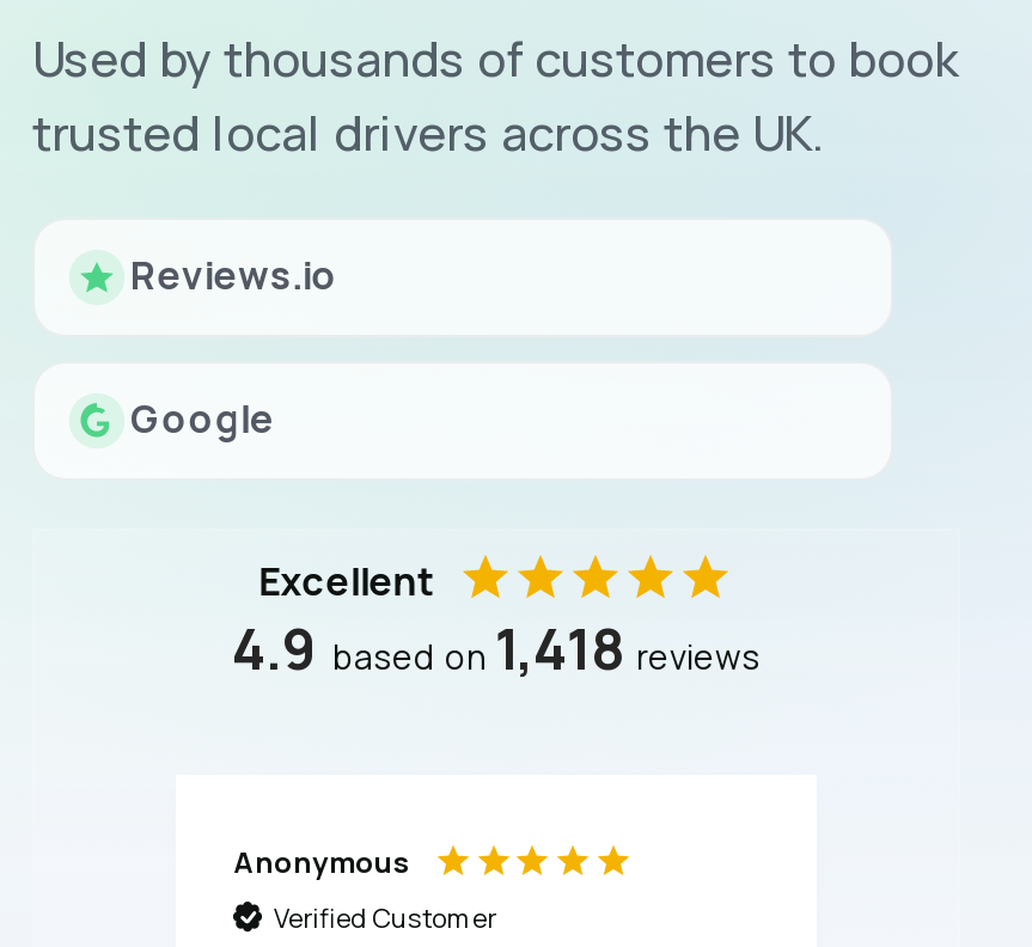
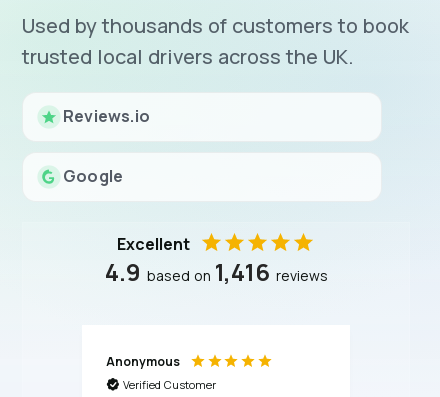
- 4.9 based on 1,418 reviews
+ 4.9 based on 1,416 reviews
